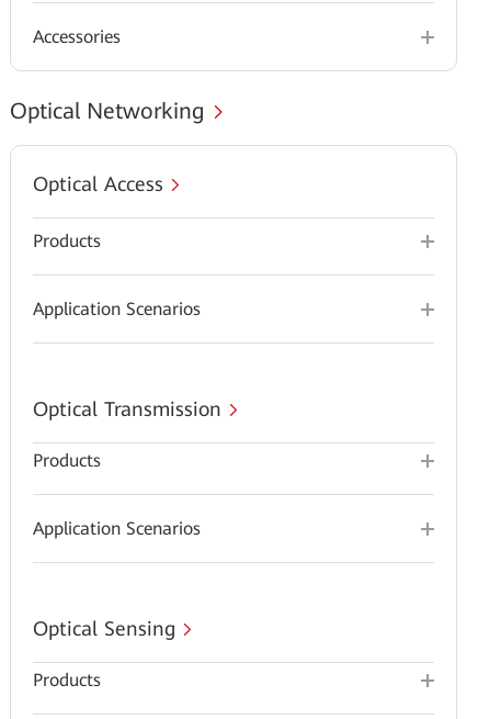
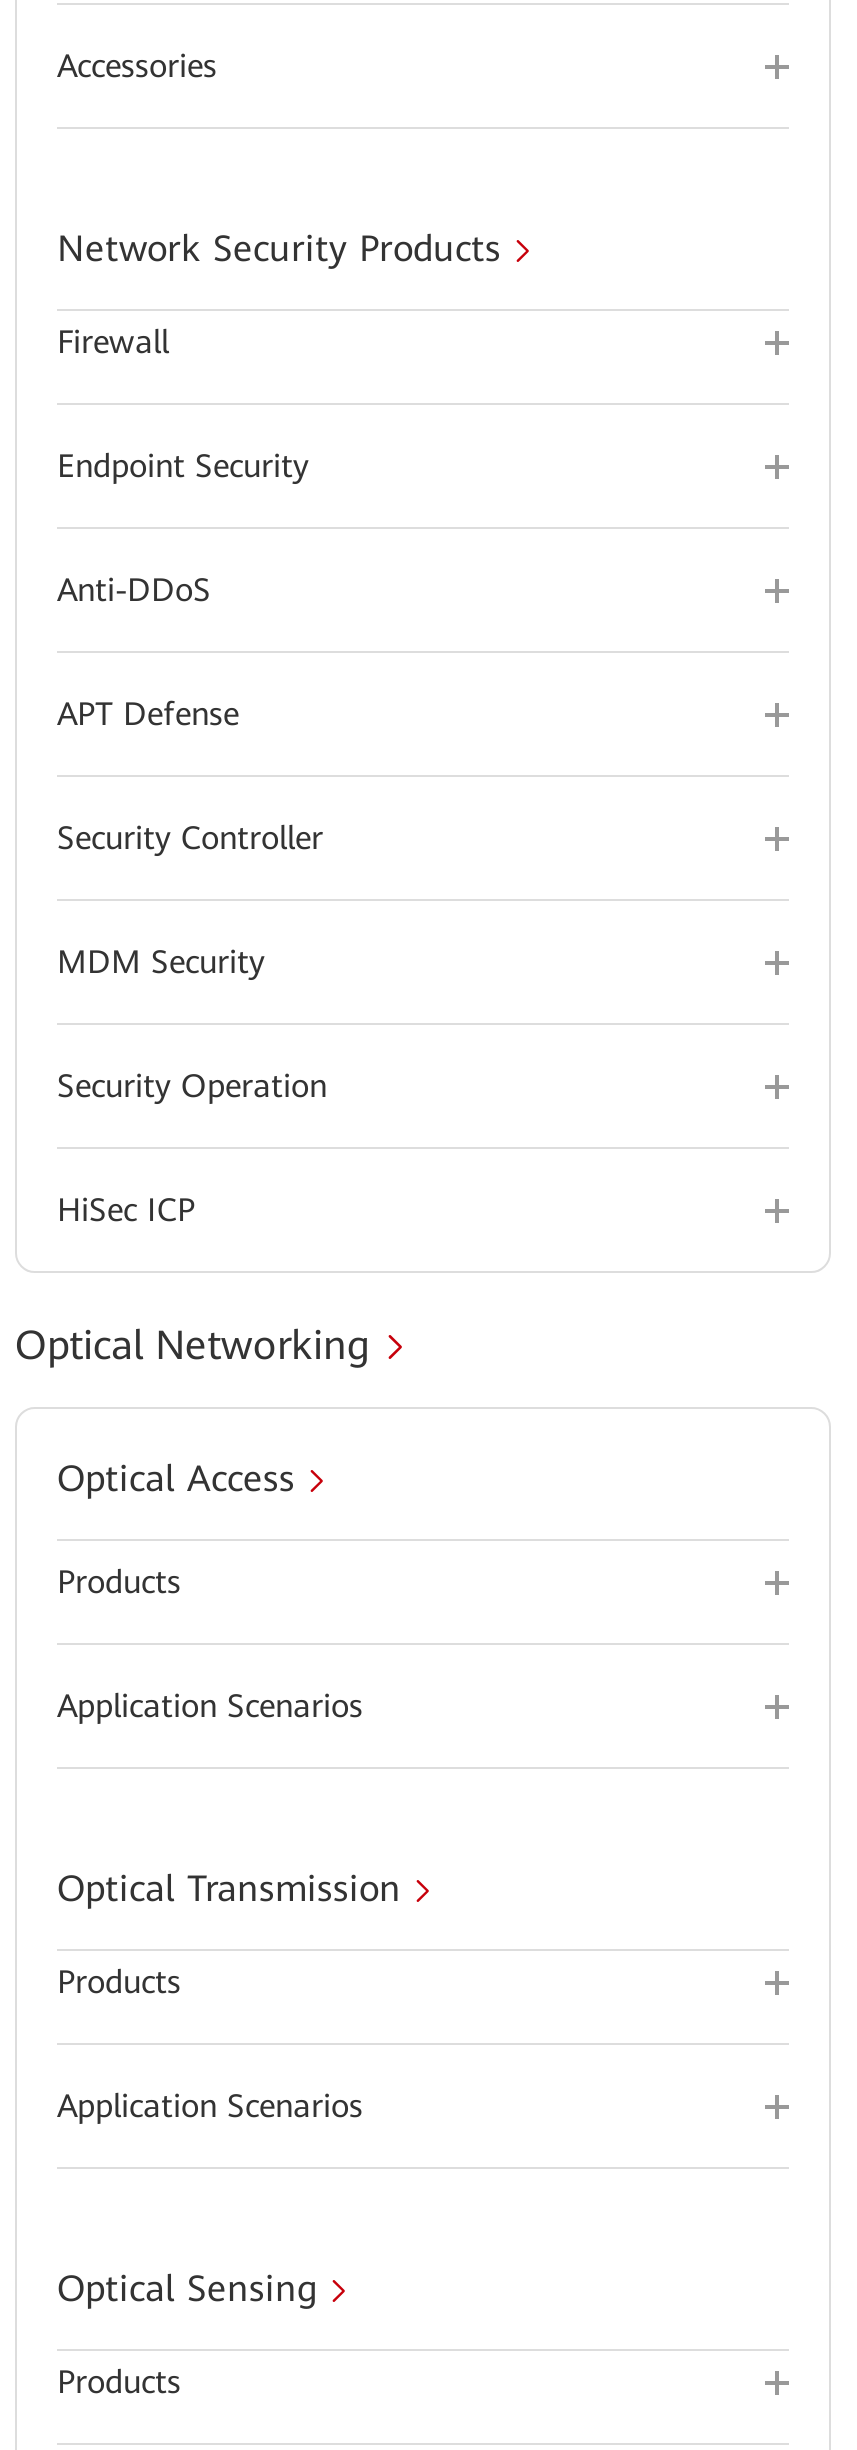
+ Network Security Products
+ Firewall
+ Endpoint Security
+ Anti-DDoS
+ APT Defense
+ Security Controller
+ MDM Security
+ Security Operation
+ HiSec ICP
